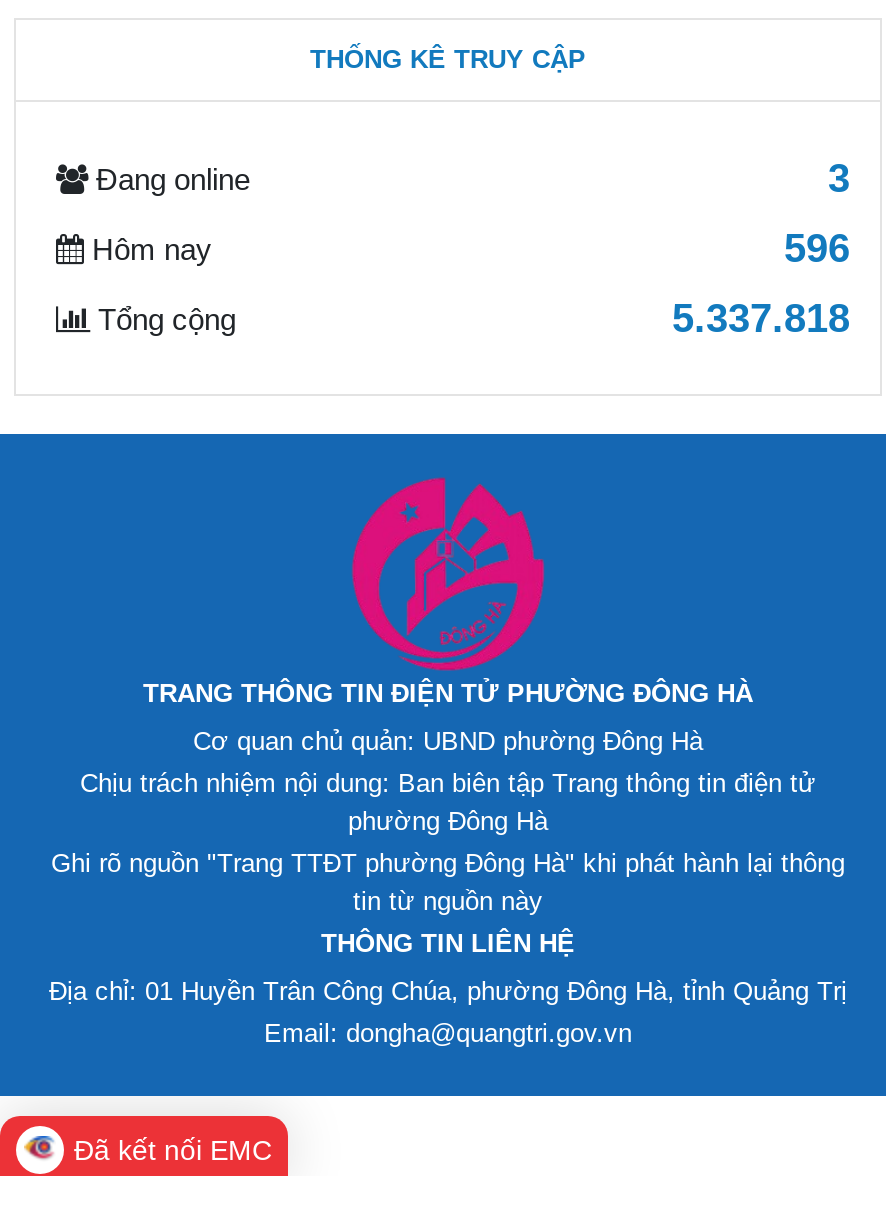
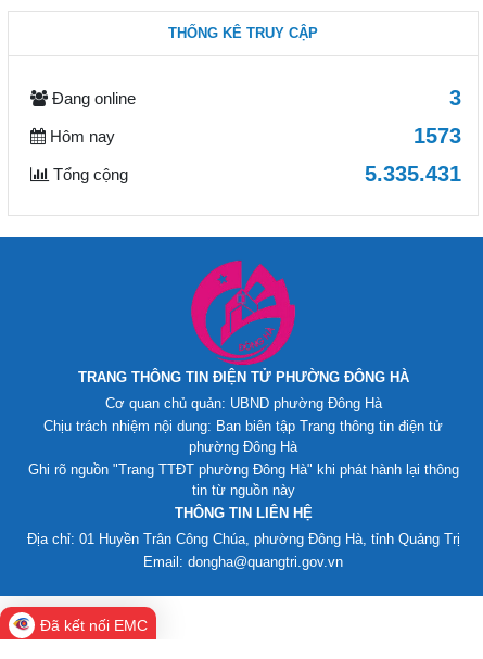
- 596
+ 1573

- 5.337.818
+ 5.335.431
